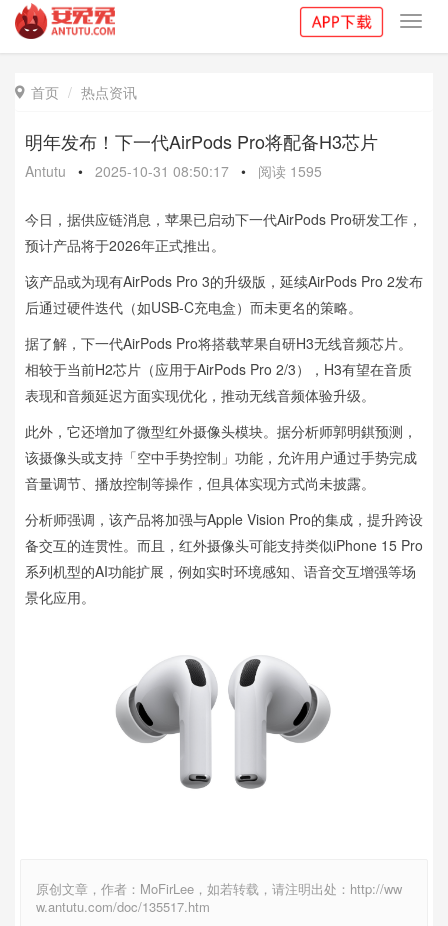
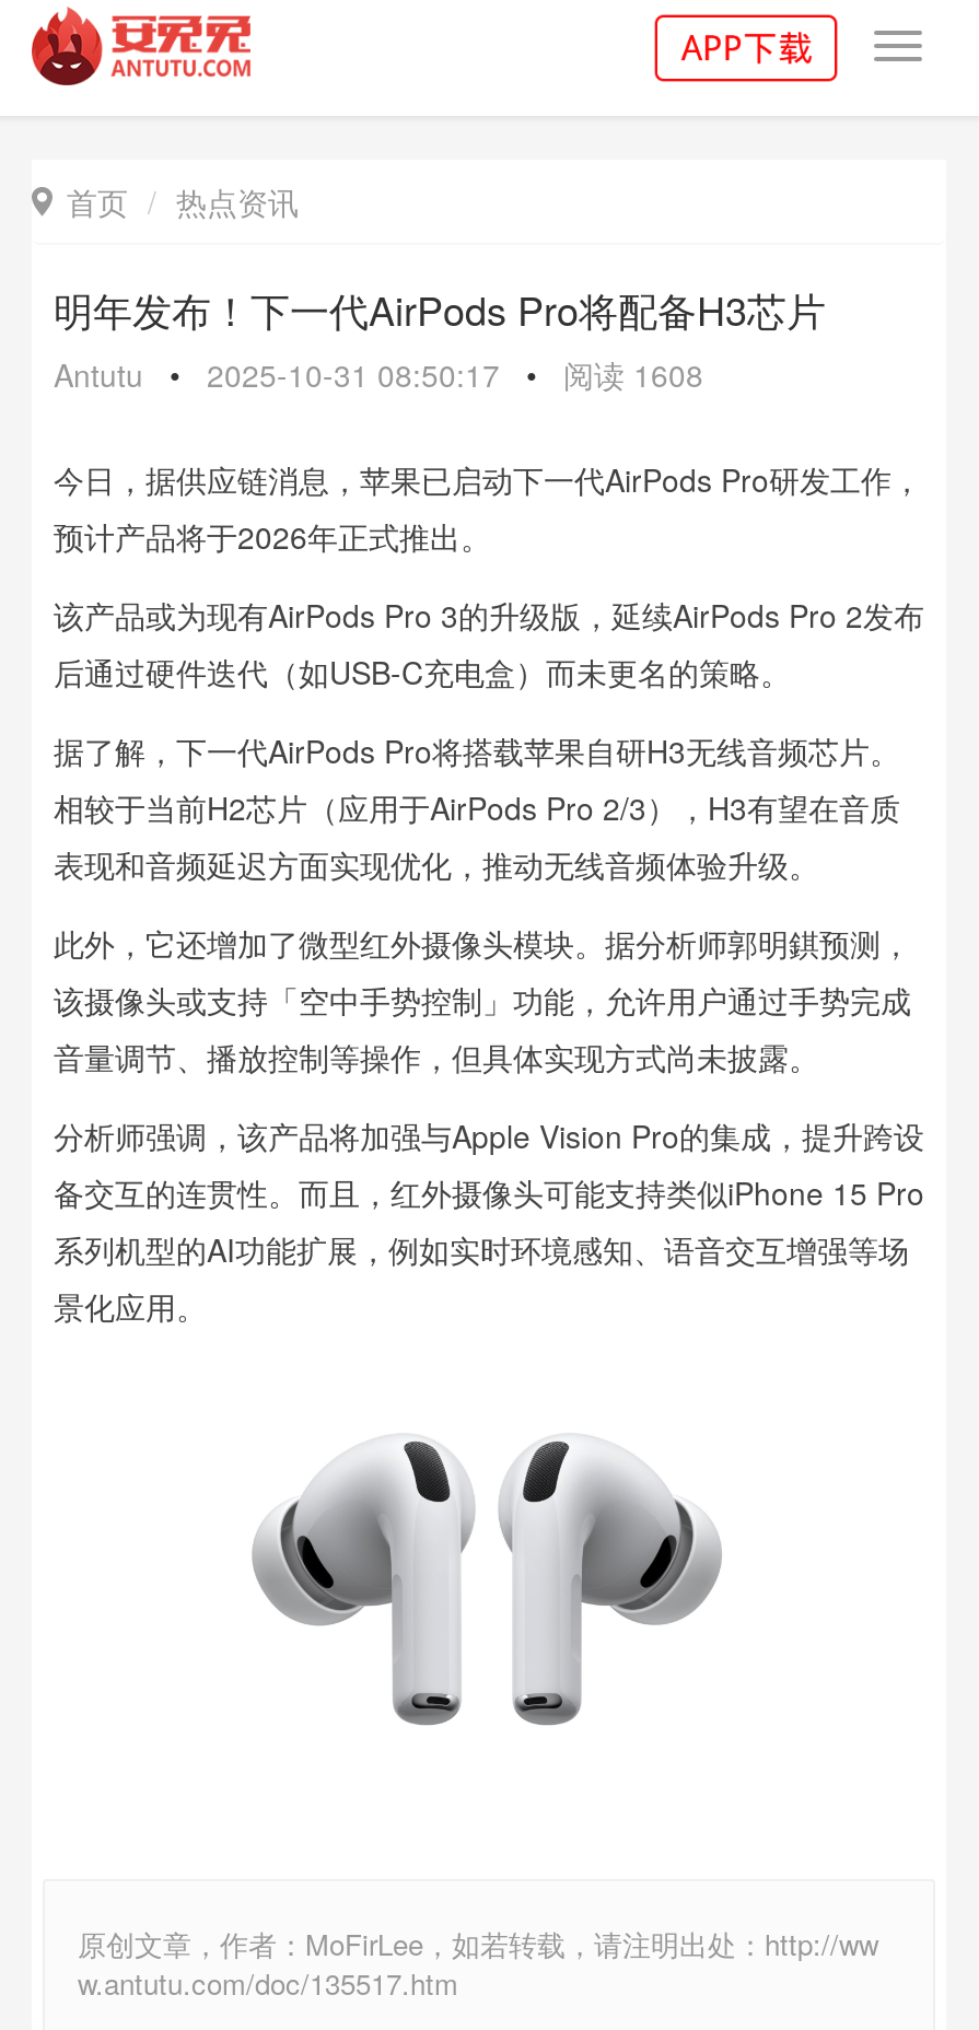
- Antutu • 2025-10-31 08:50:17 • 阅读1595
+ Antutu • 2025-10-31 08:50:17 • 阅读1608
